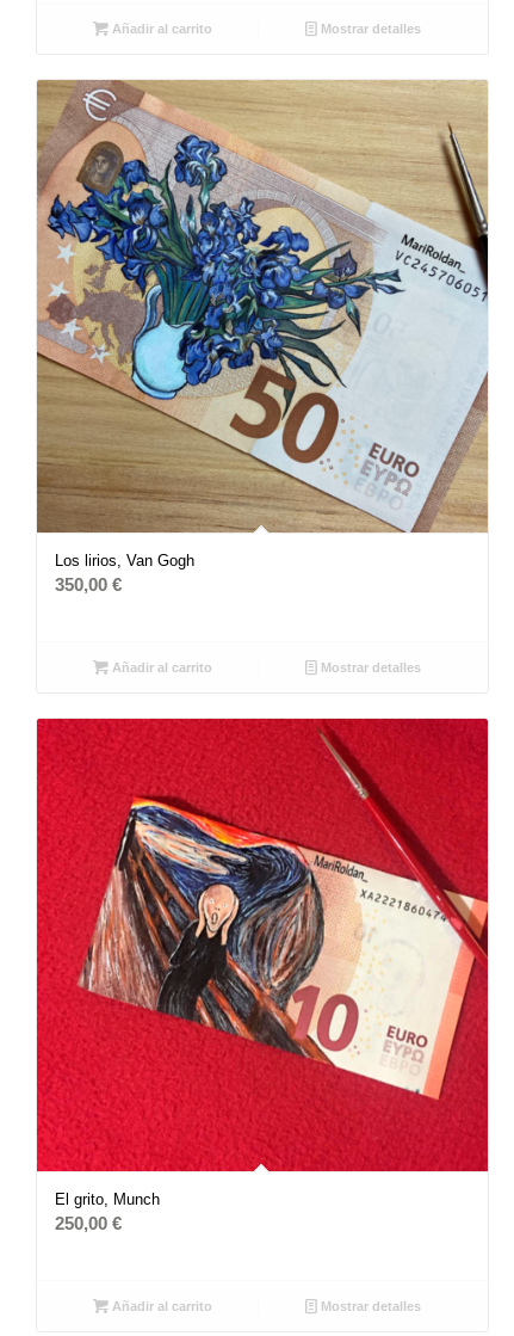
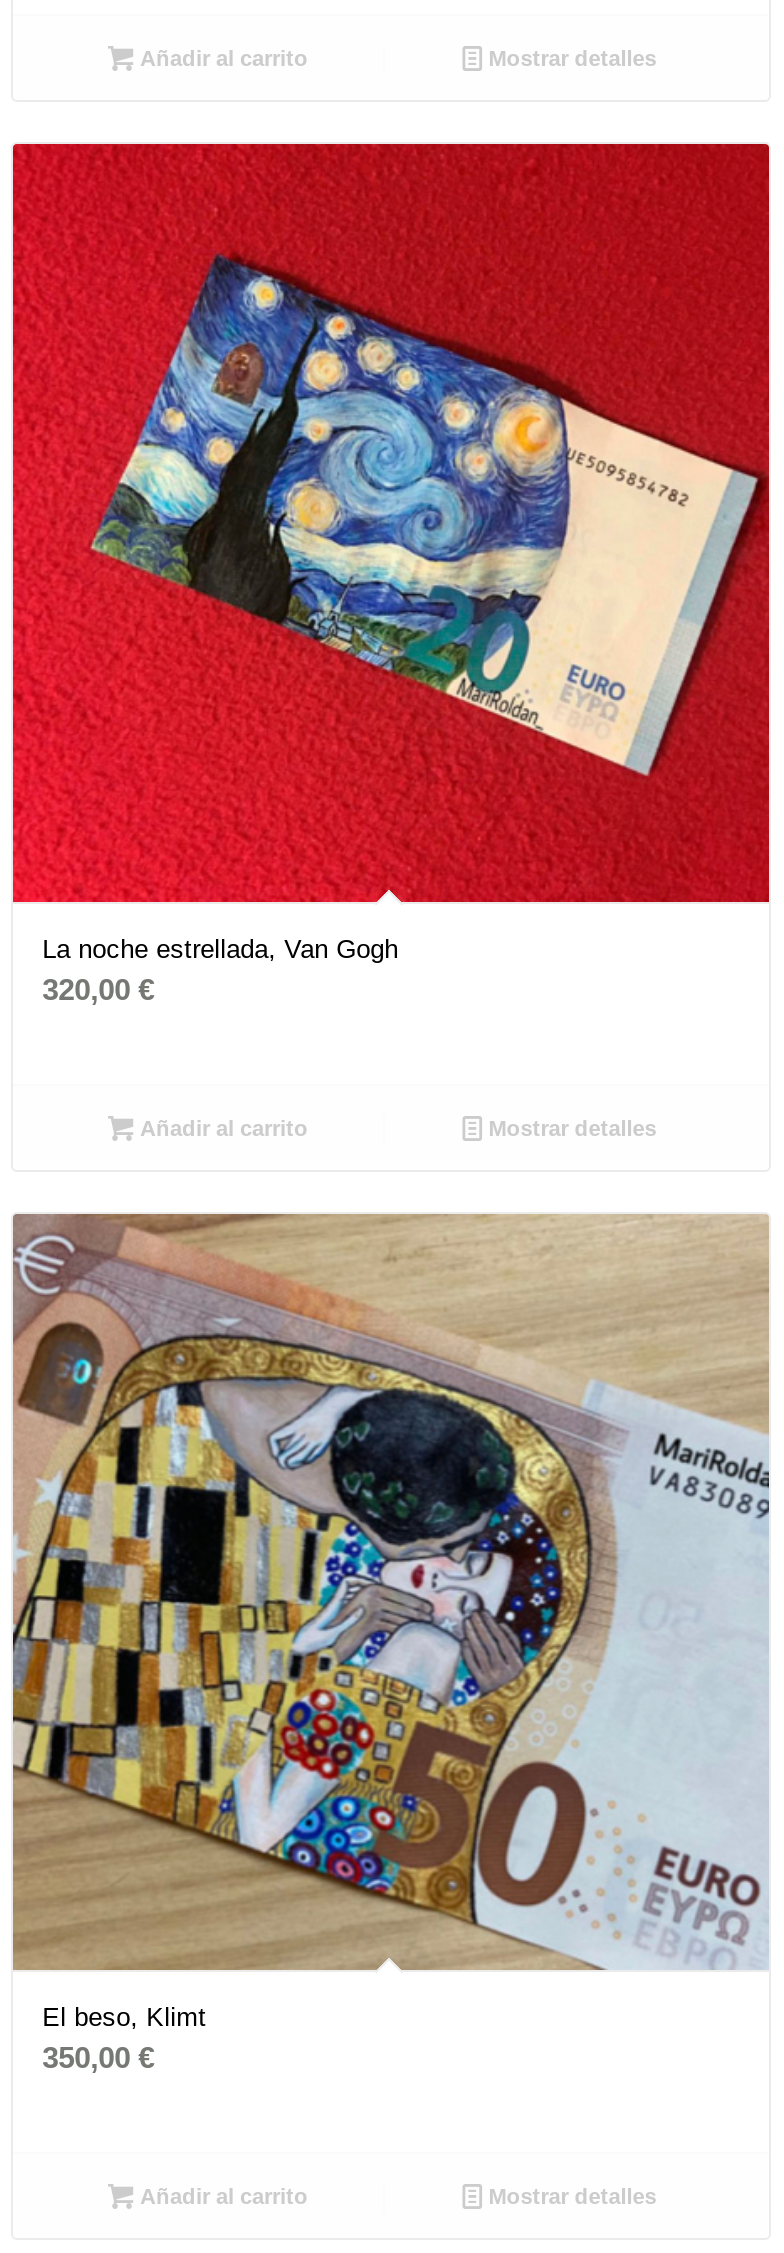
- [image]
- Los lirios, Van Gogh
- 350,00 €
+ [image]
+ La noche estrellada, Van Gogh
+ 320,00 €

- [image]
- El grito, Munch
+ [image]
+ El beso, Klimt

- 250,00 €
+ 350,00 €
